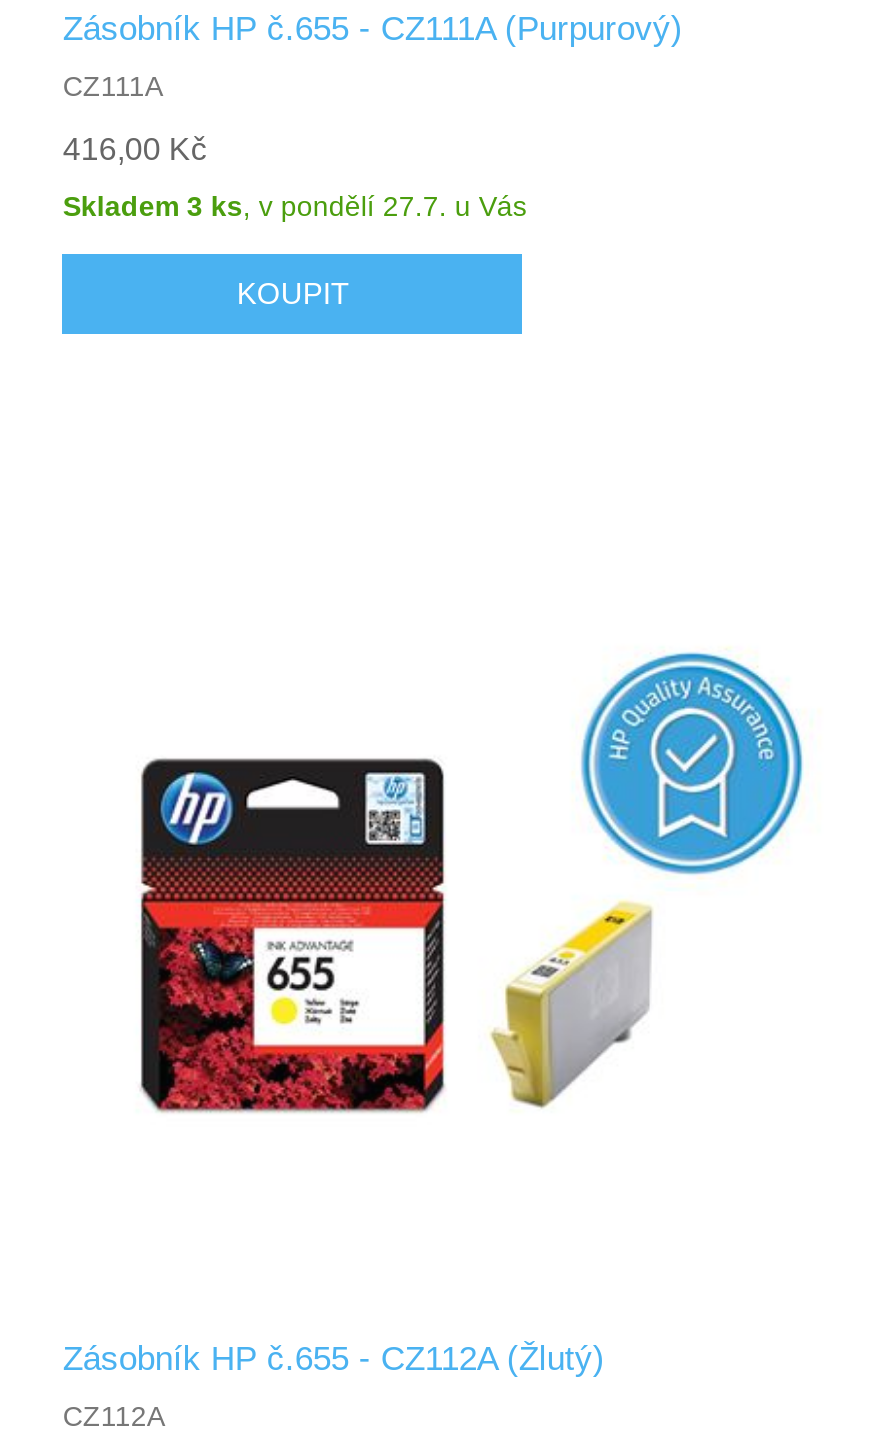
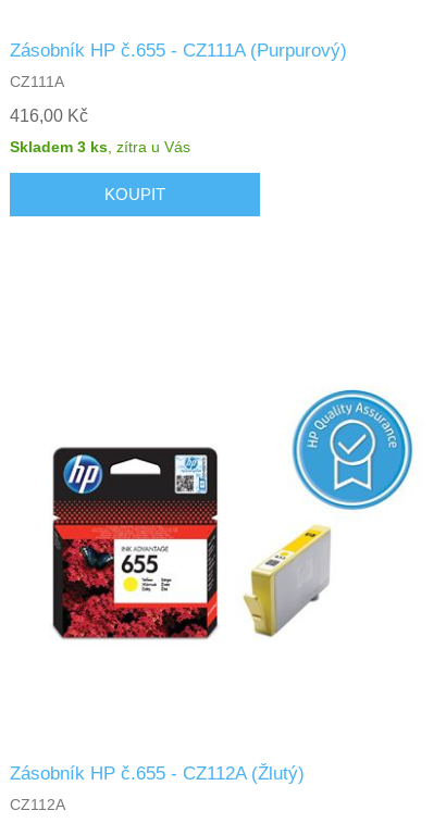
- Skladem 3 ks, v pondělí 27.7. u Vás
+ Skladem 3 ks, zítra u Vás
